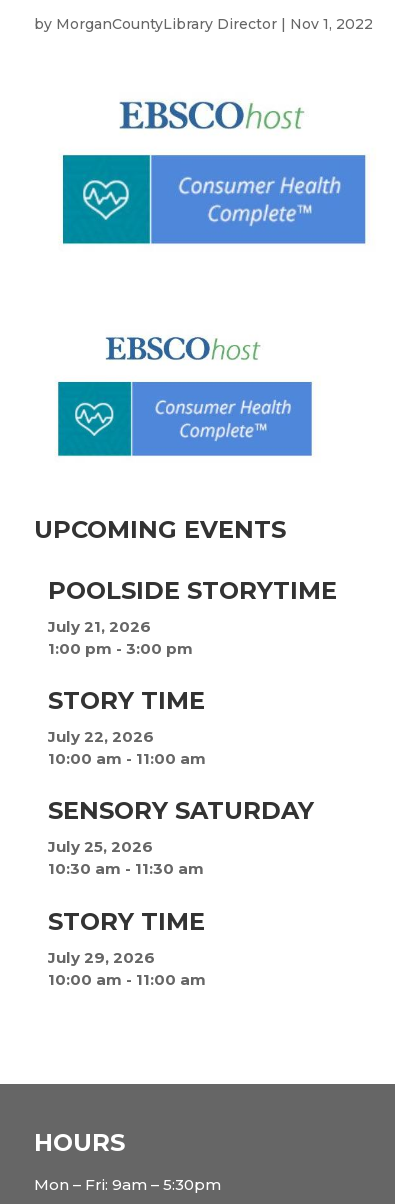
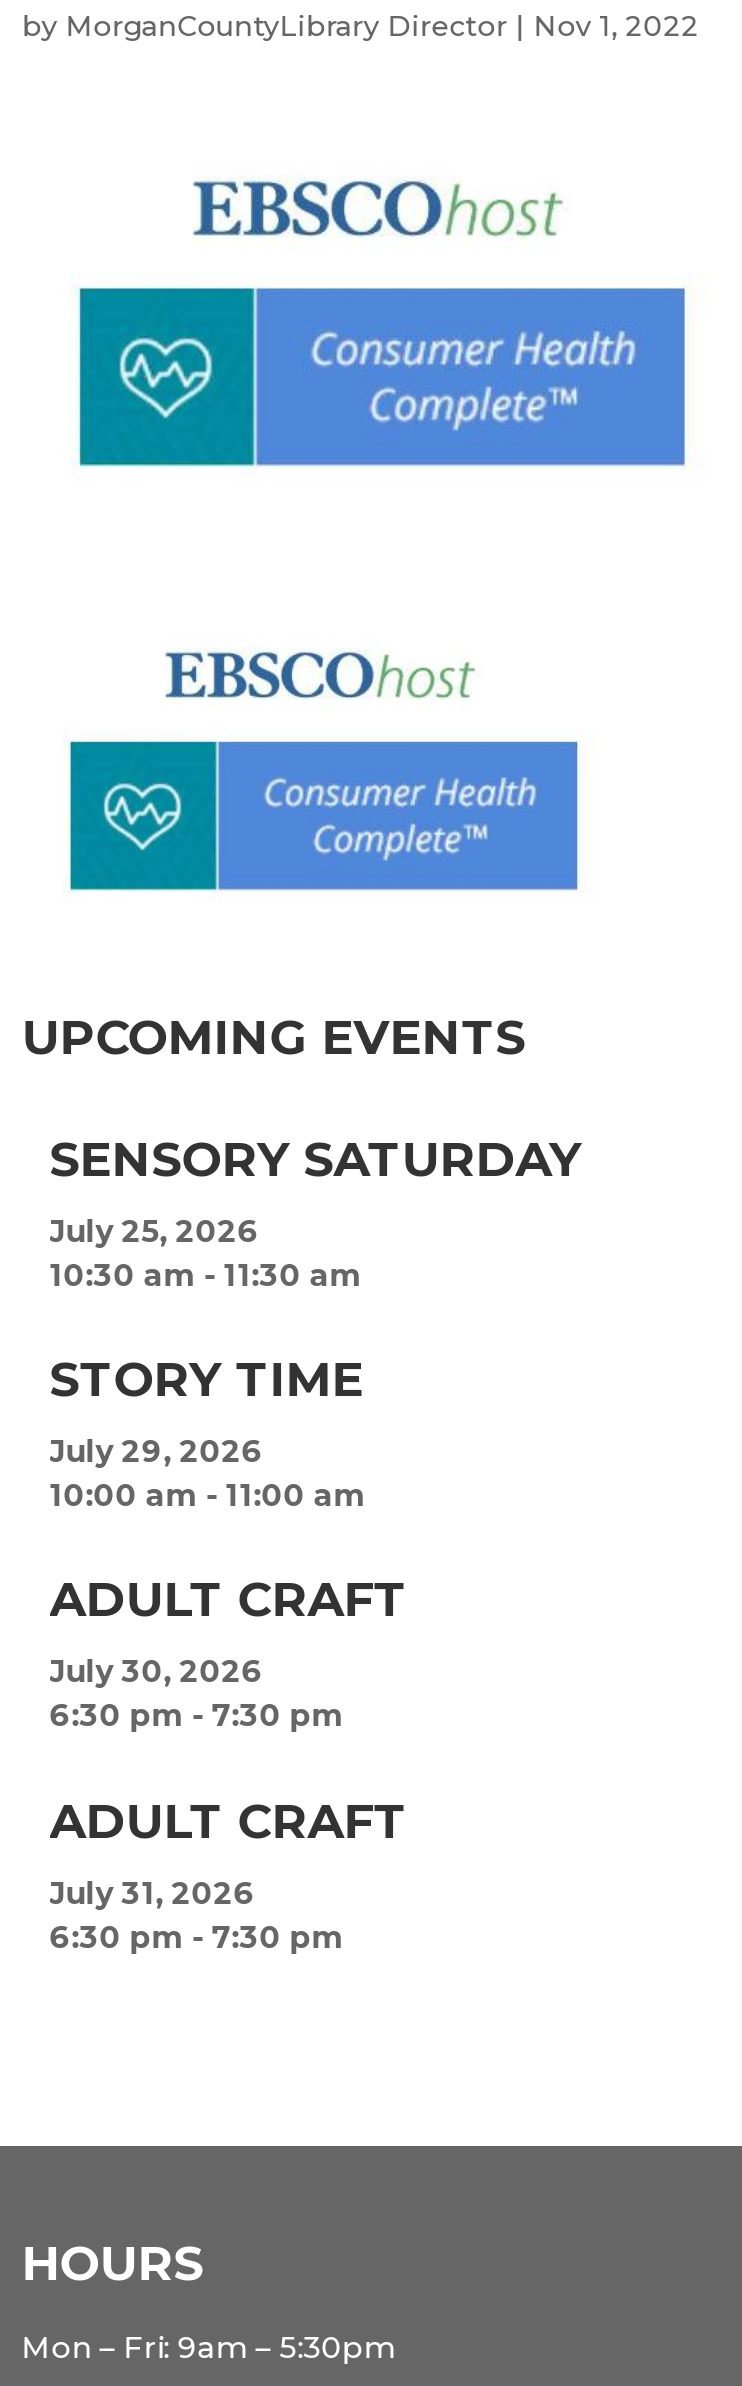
- POOLSIDE STORYTIME
- July 21, 2026
- 1:00 pm - 3:00 pm
- STORY TIME
- July 22, 2026
- 10:00 am - 11:00 am

moved up: SENSORY SATURDAY | July 25, 2026 | 10:30 am - 11:30 am | STORY TIME | July 29, 2026 | 10:00 am - 11:00 am

+ ADULT CRAFT
+ July 30, 2026
+ 6:30 pm - 7:30 pm
+ ADULT CRAFT
+ July 31, 2026
+ 6:30 pm - 7:30 pm
